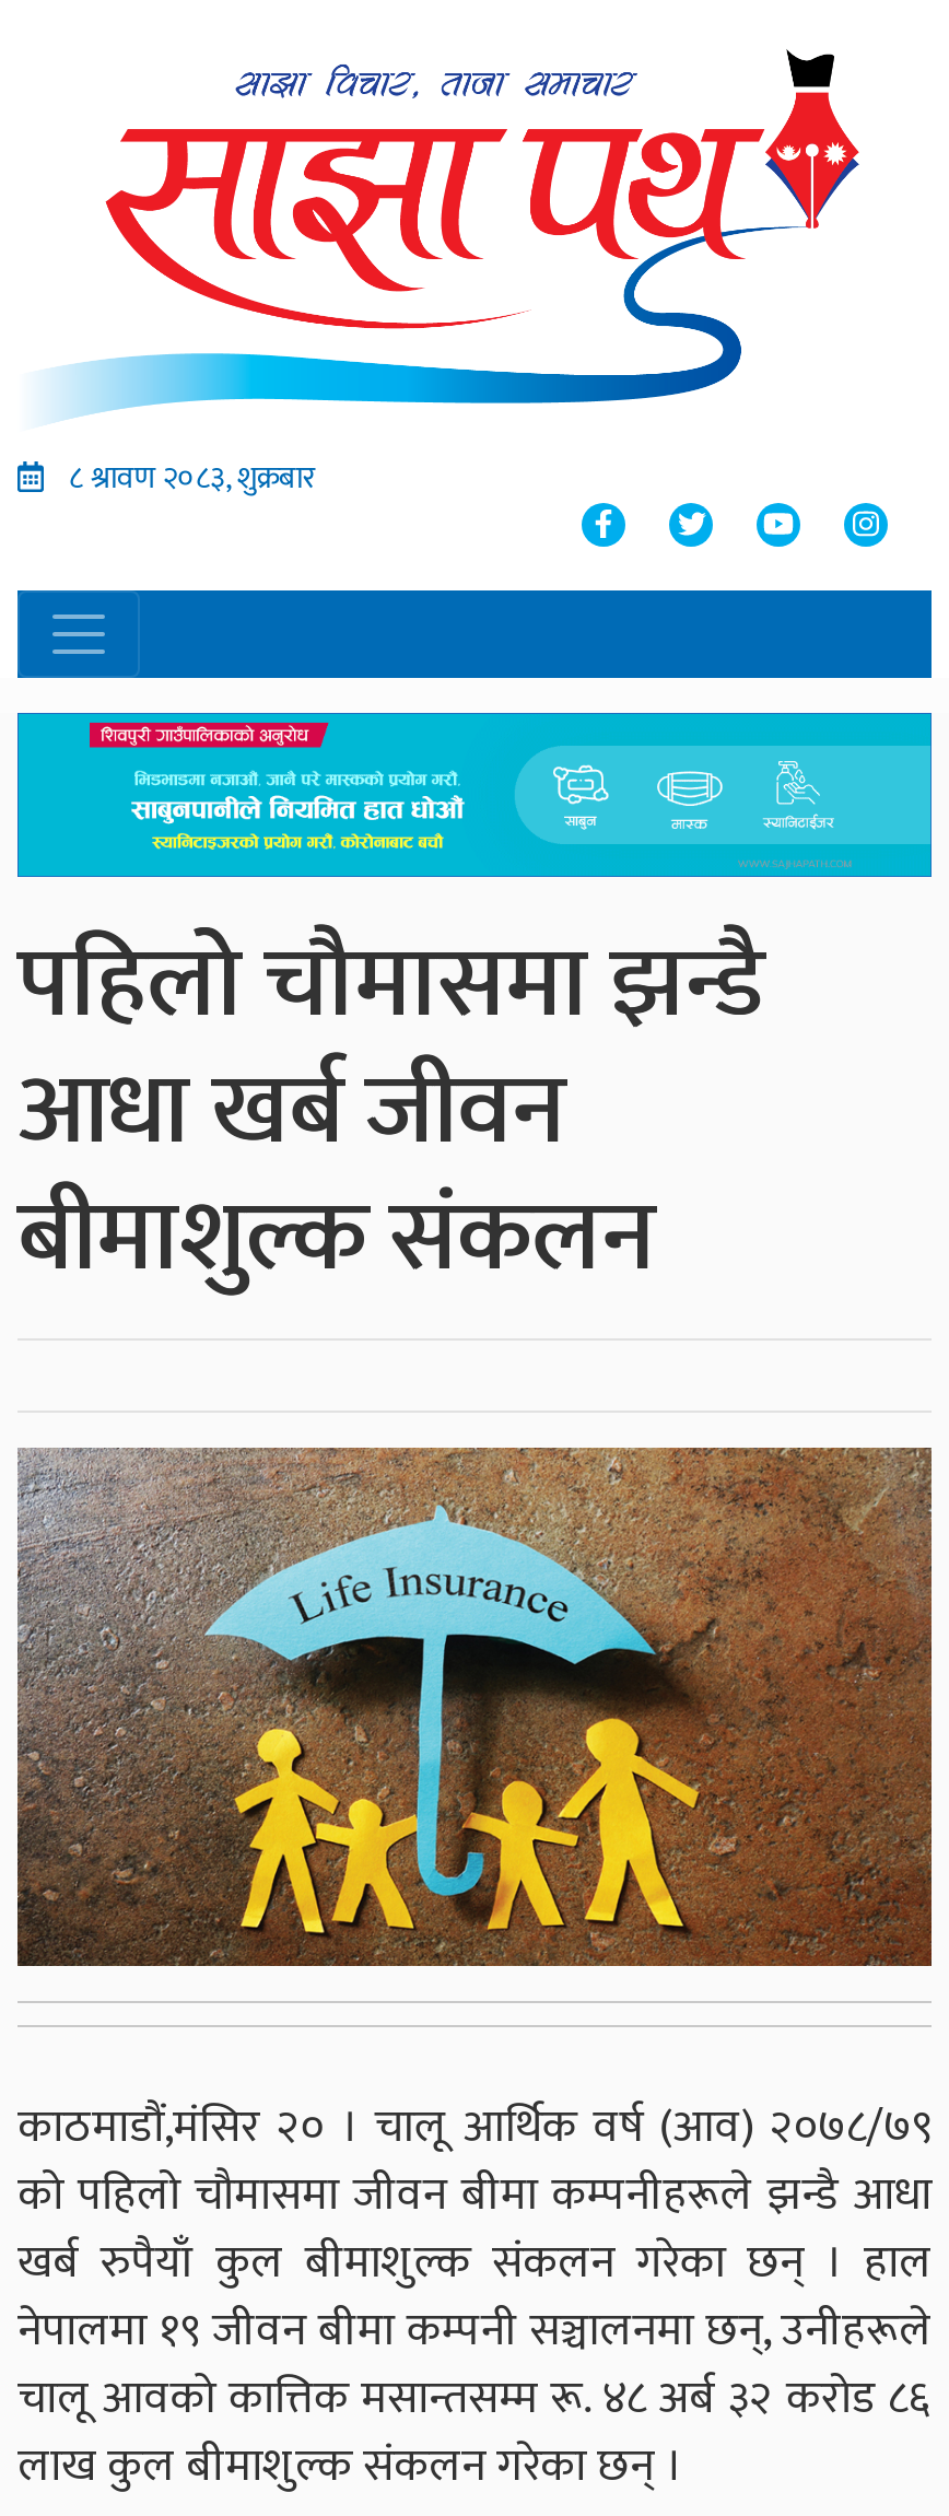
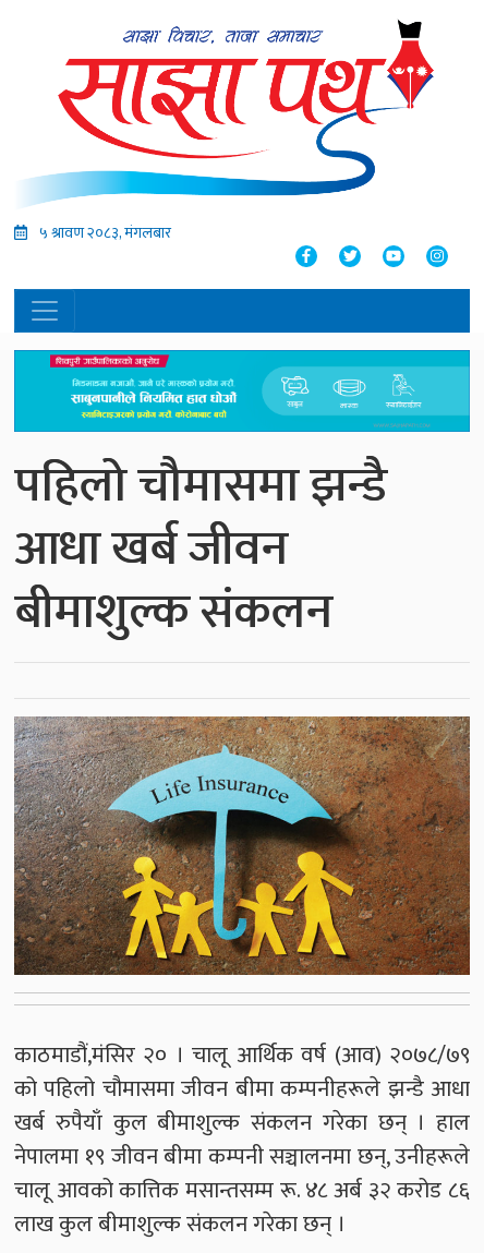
- ८ श्रावण २०८३, शुक्रबार
+ ५ श्रावण २०८३, मंगलबार
